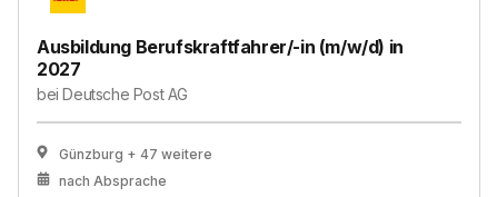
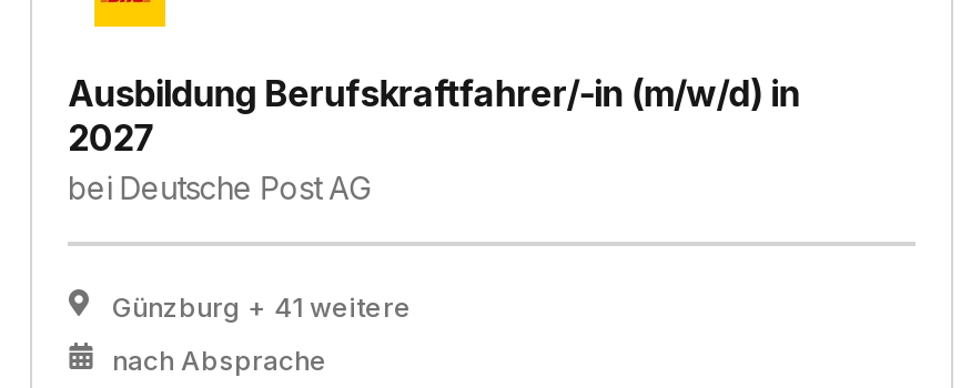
- Günzburg + 47 weitere
+ Günzburg + 41 weitere
